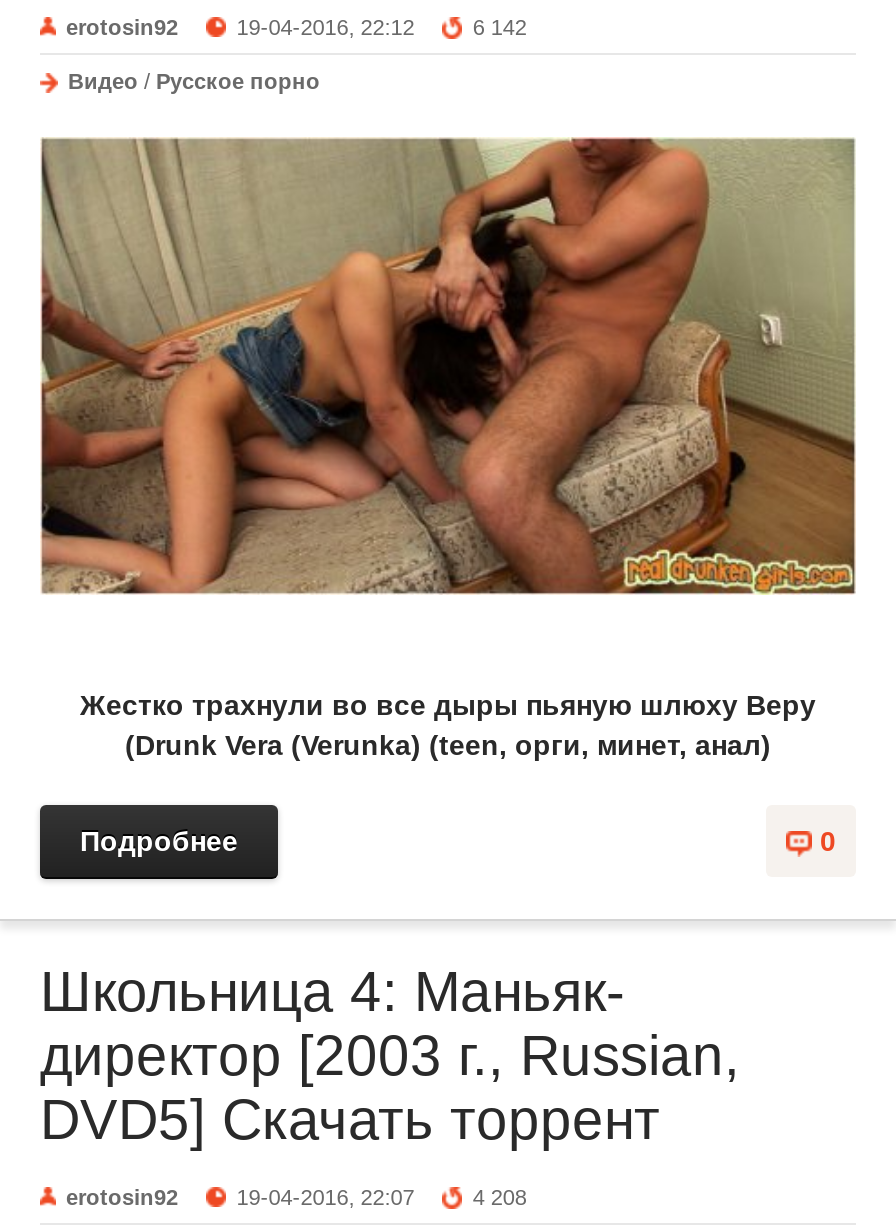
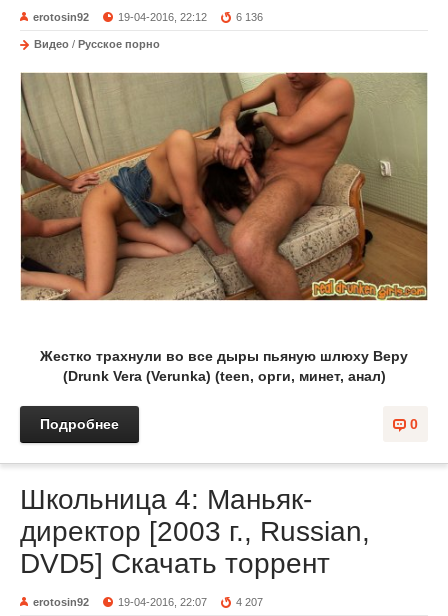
- 6 142
+ 6 136

- 4 208
+ 4 207
